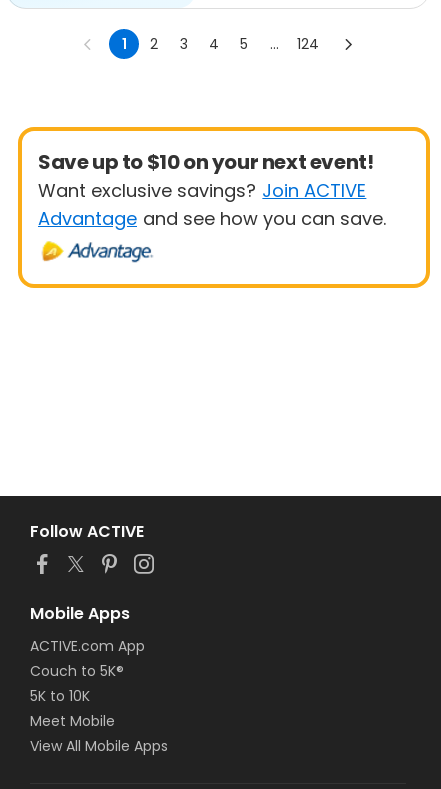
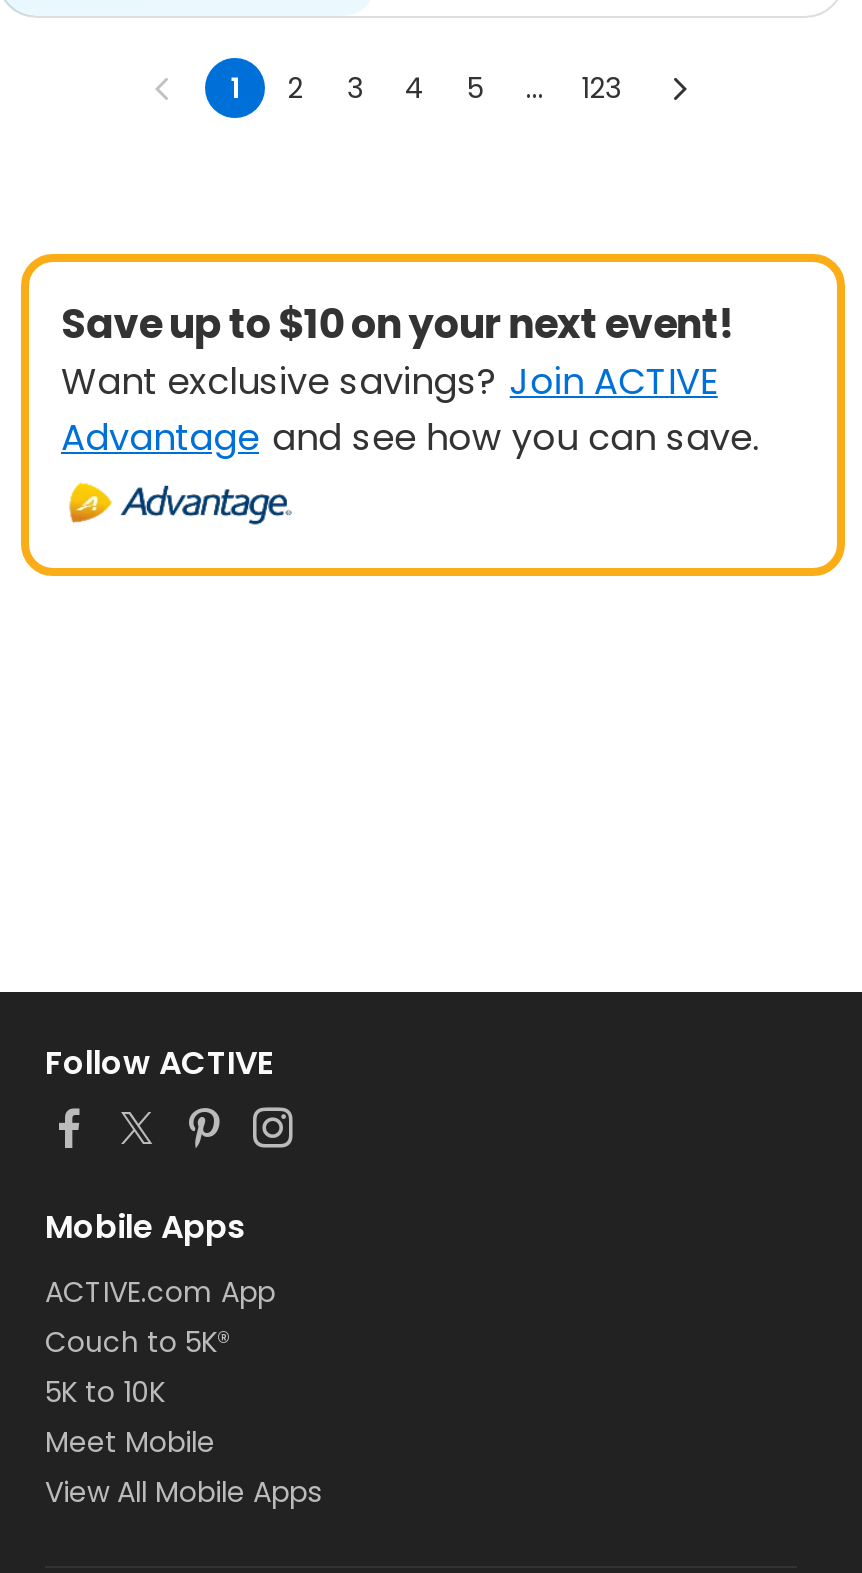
- 124
+ 123
